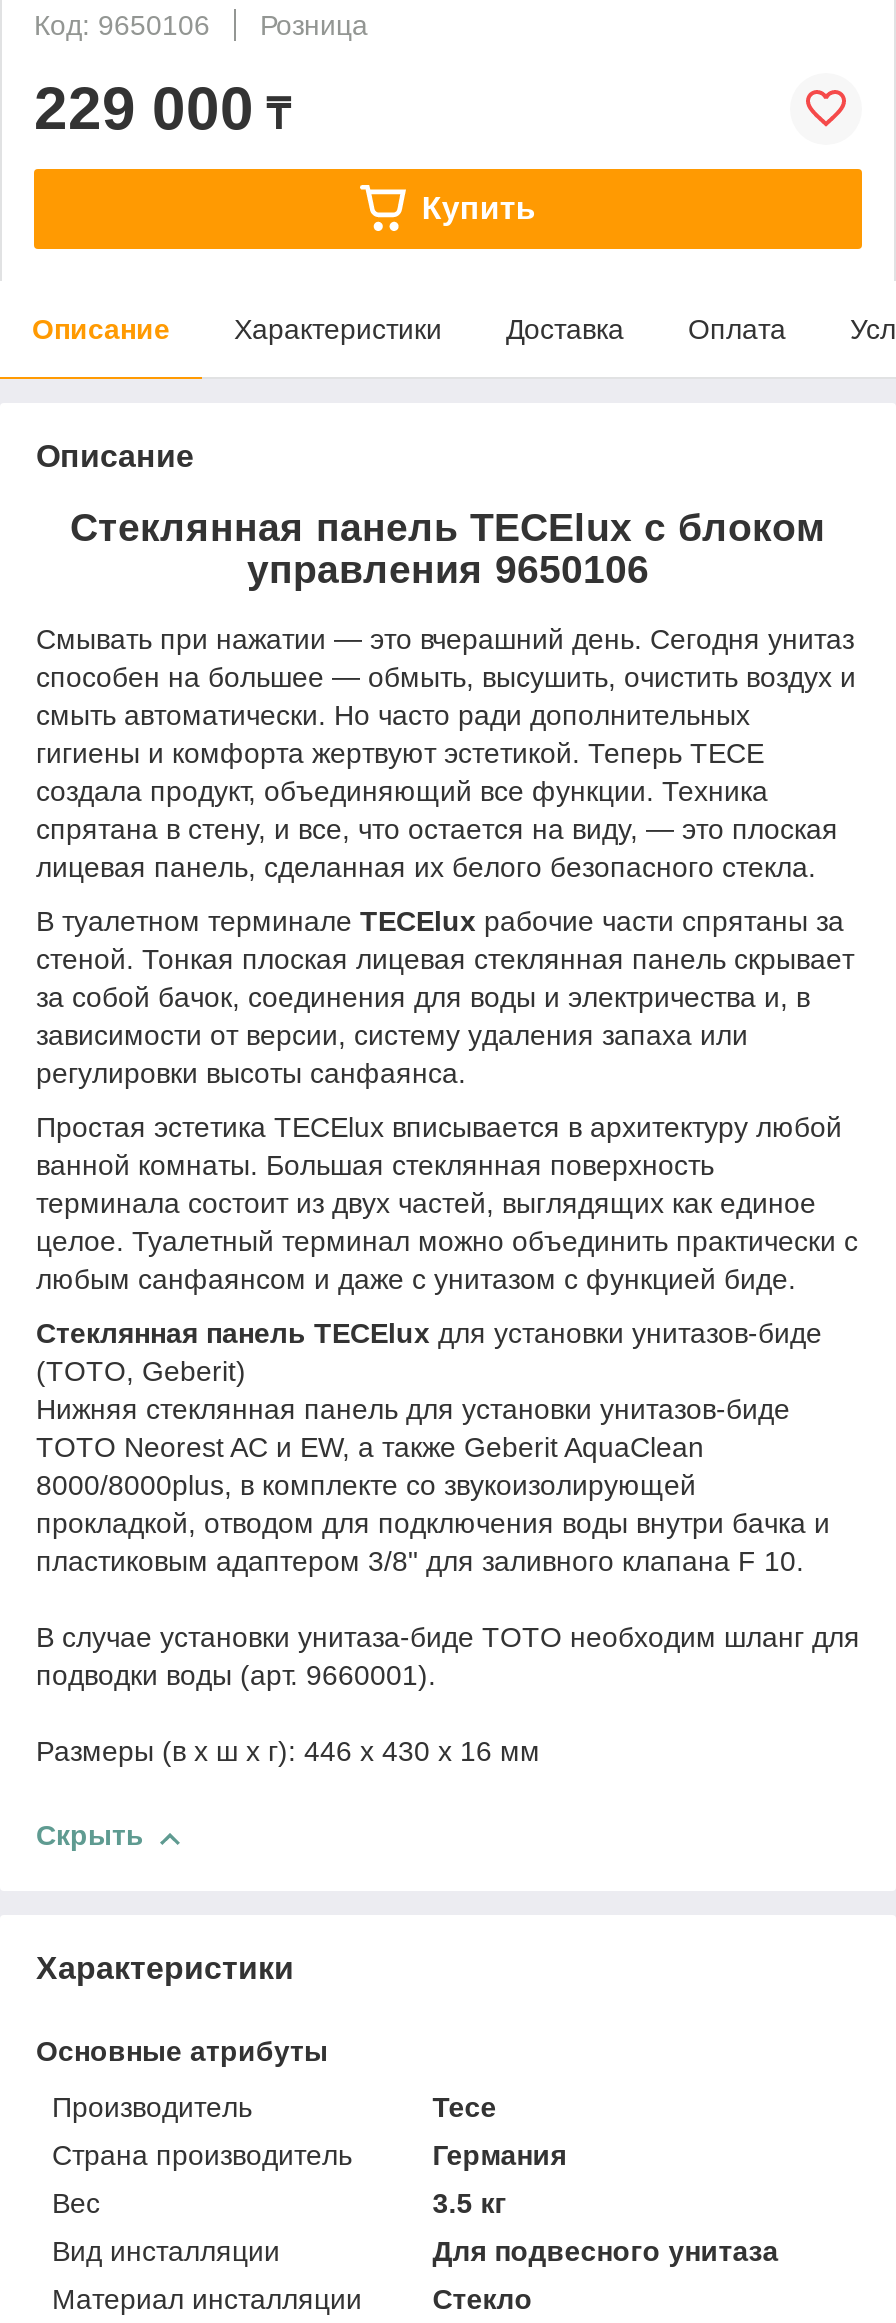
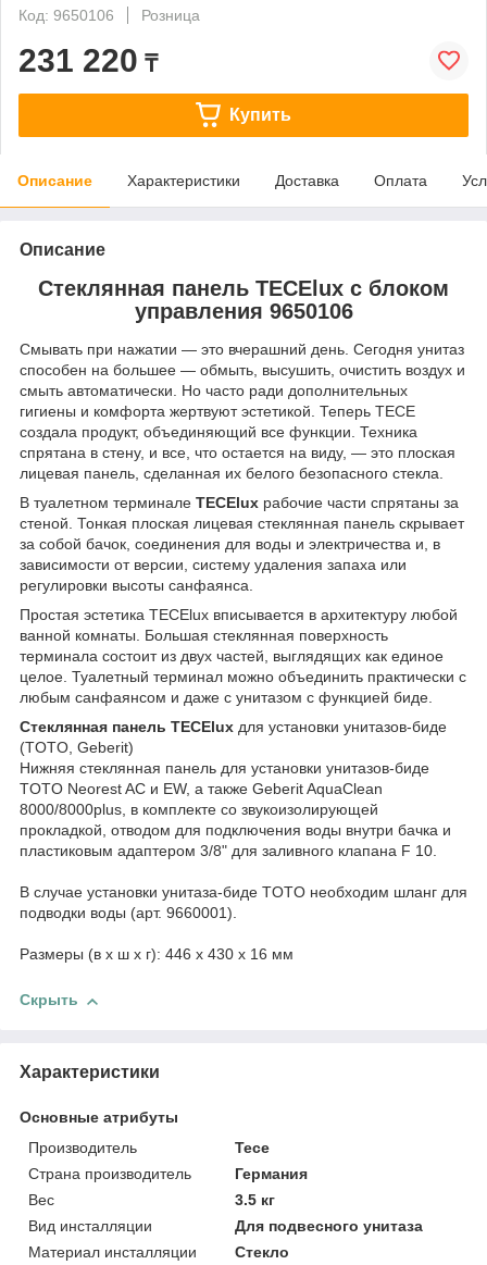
- 229 000 ₸
+ 231 220 ₸
